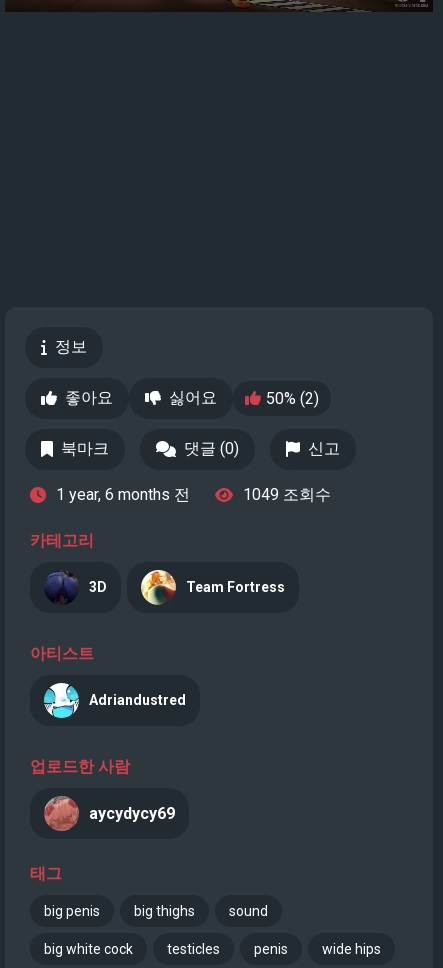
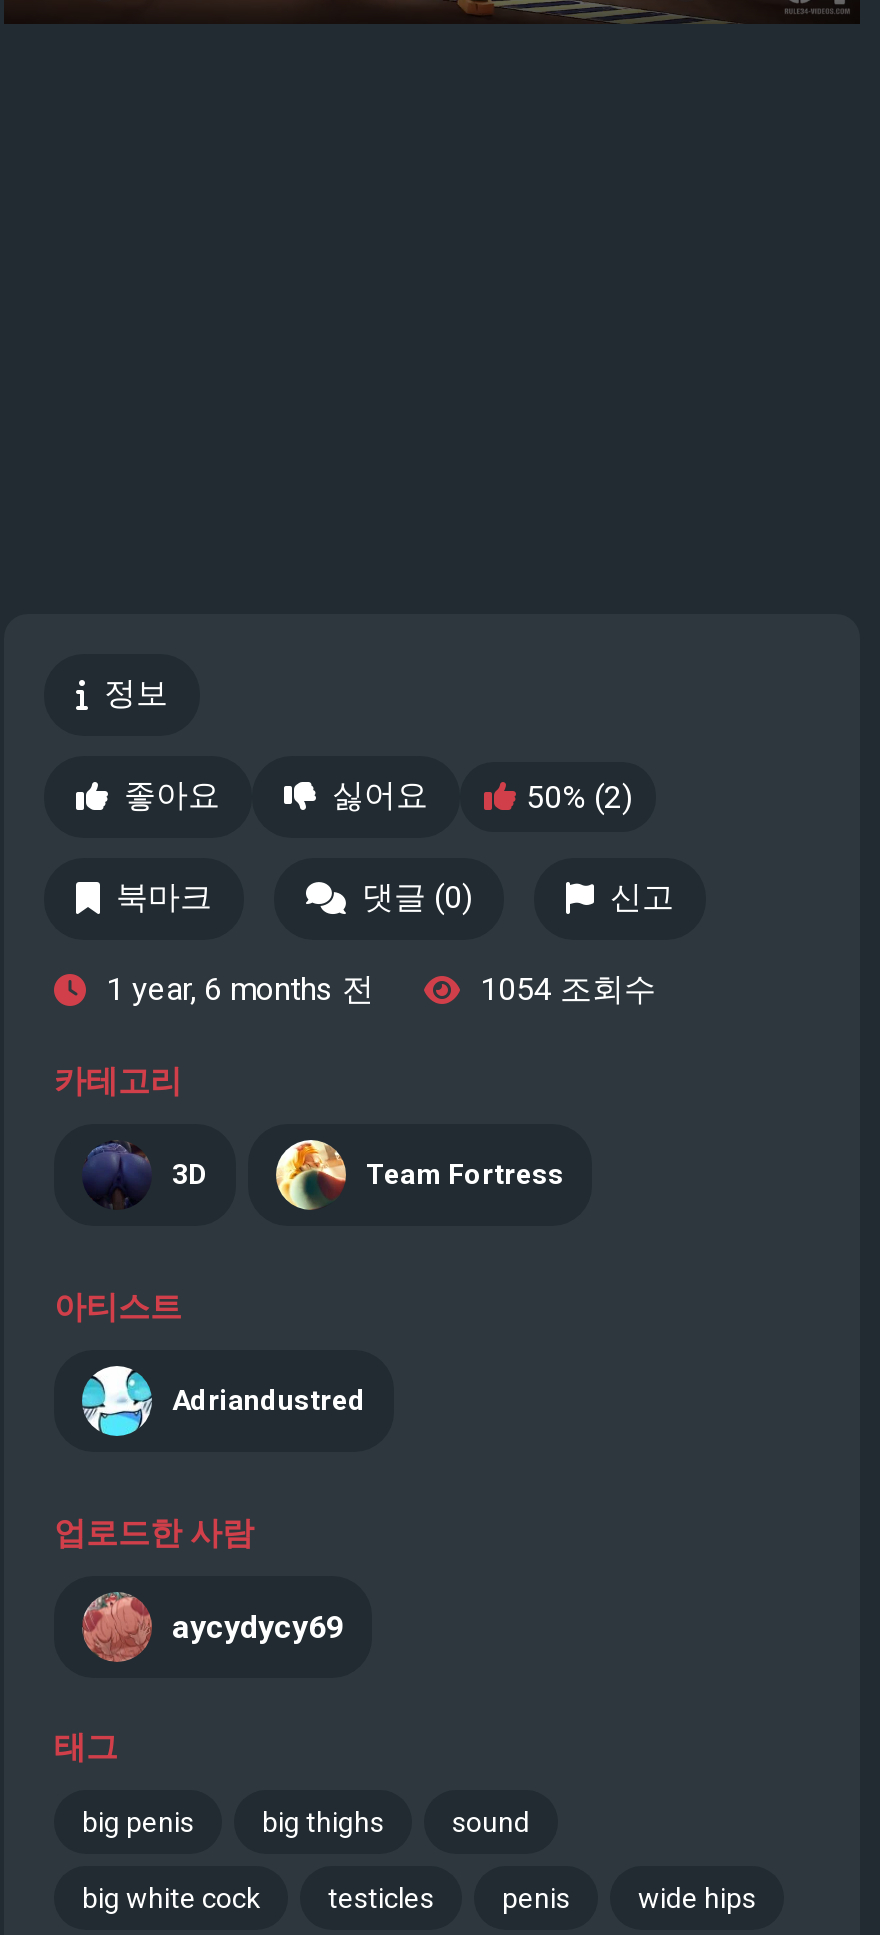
- 1049 조회수
+ 1054 조회수
